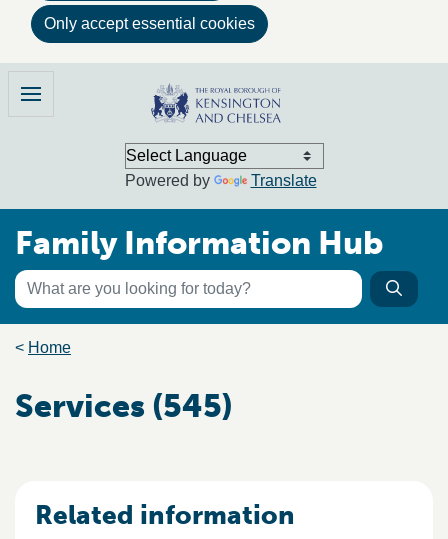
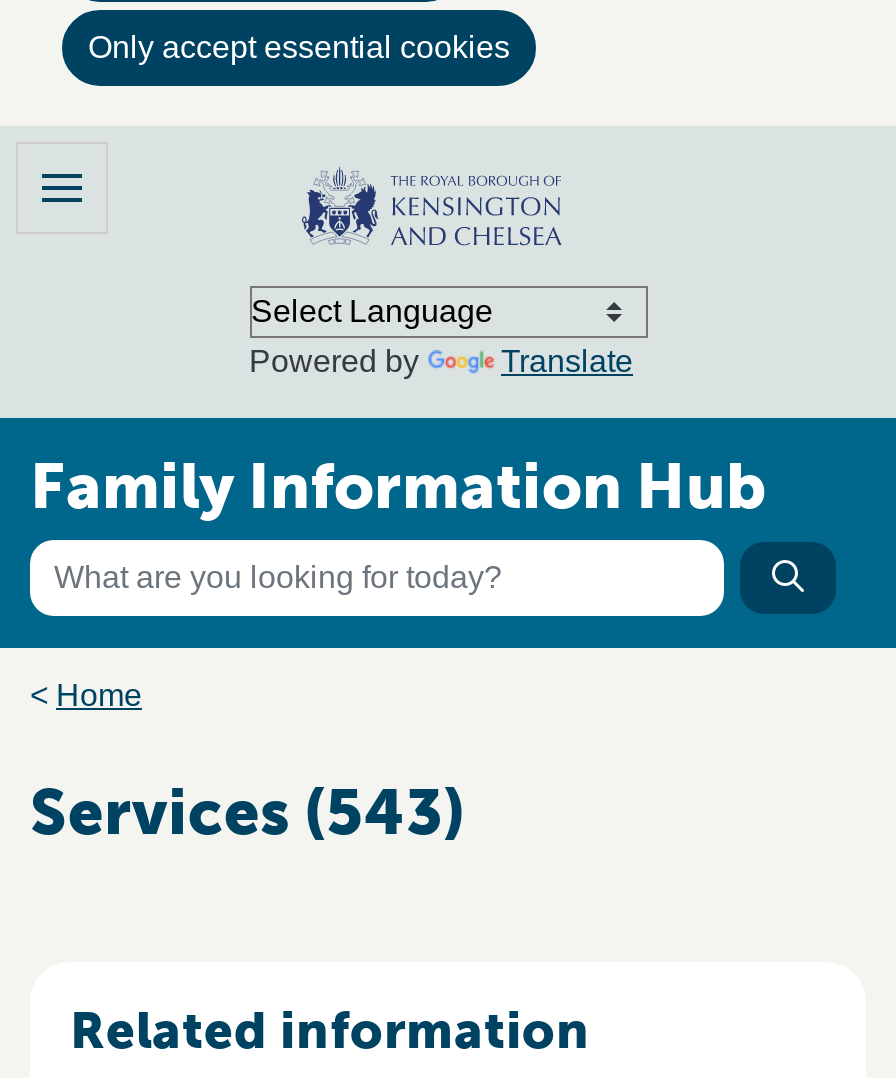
- Services (545)
+ Services (543)
